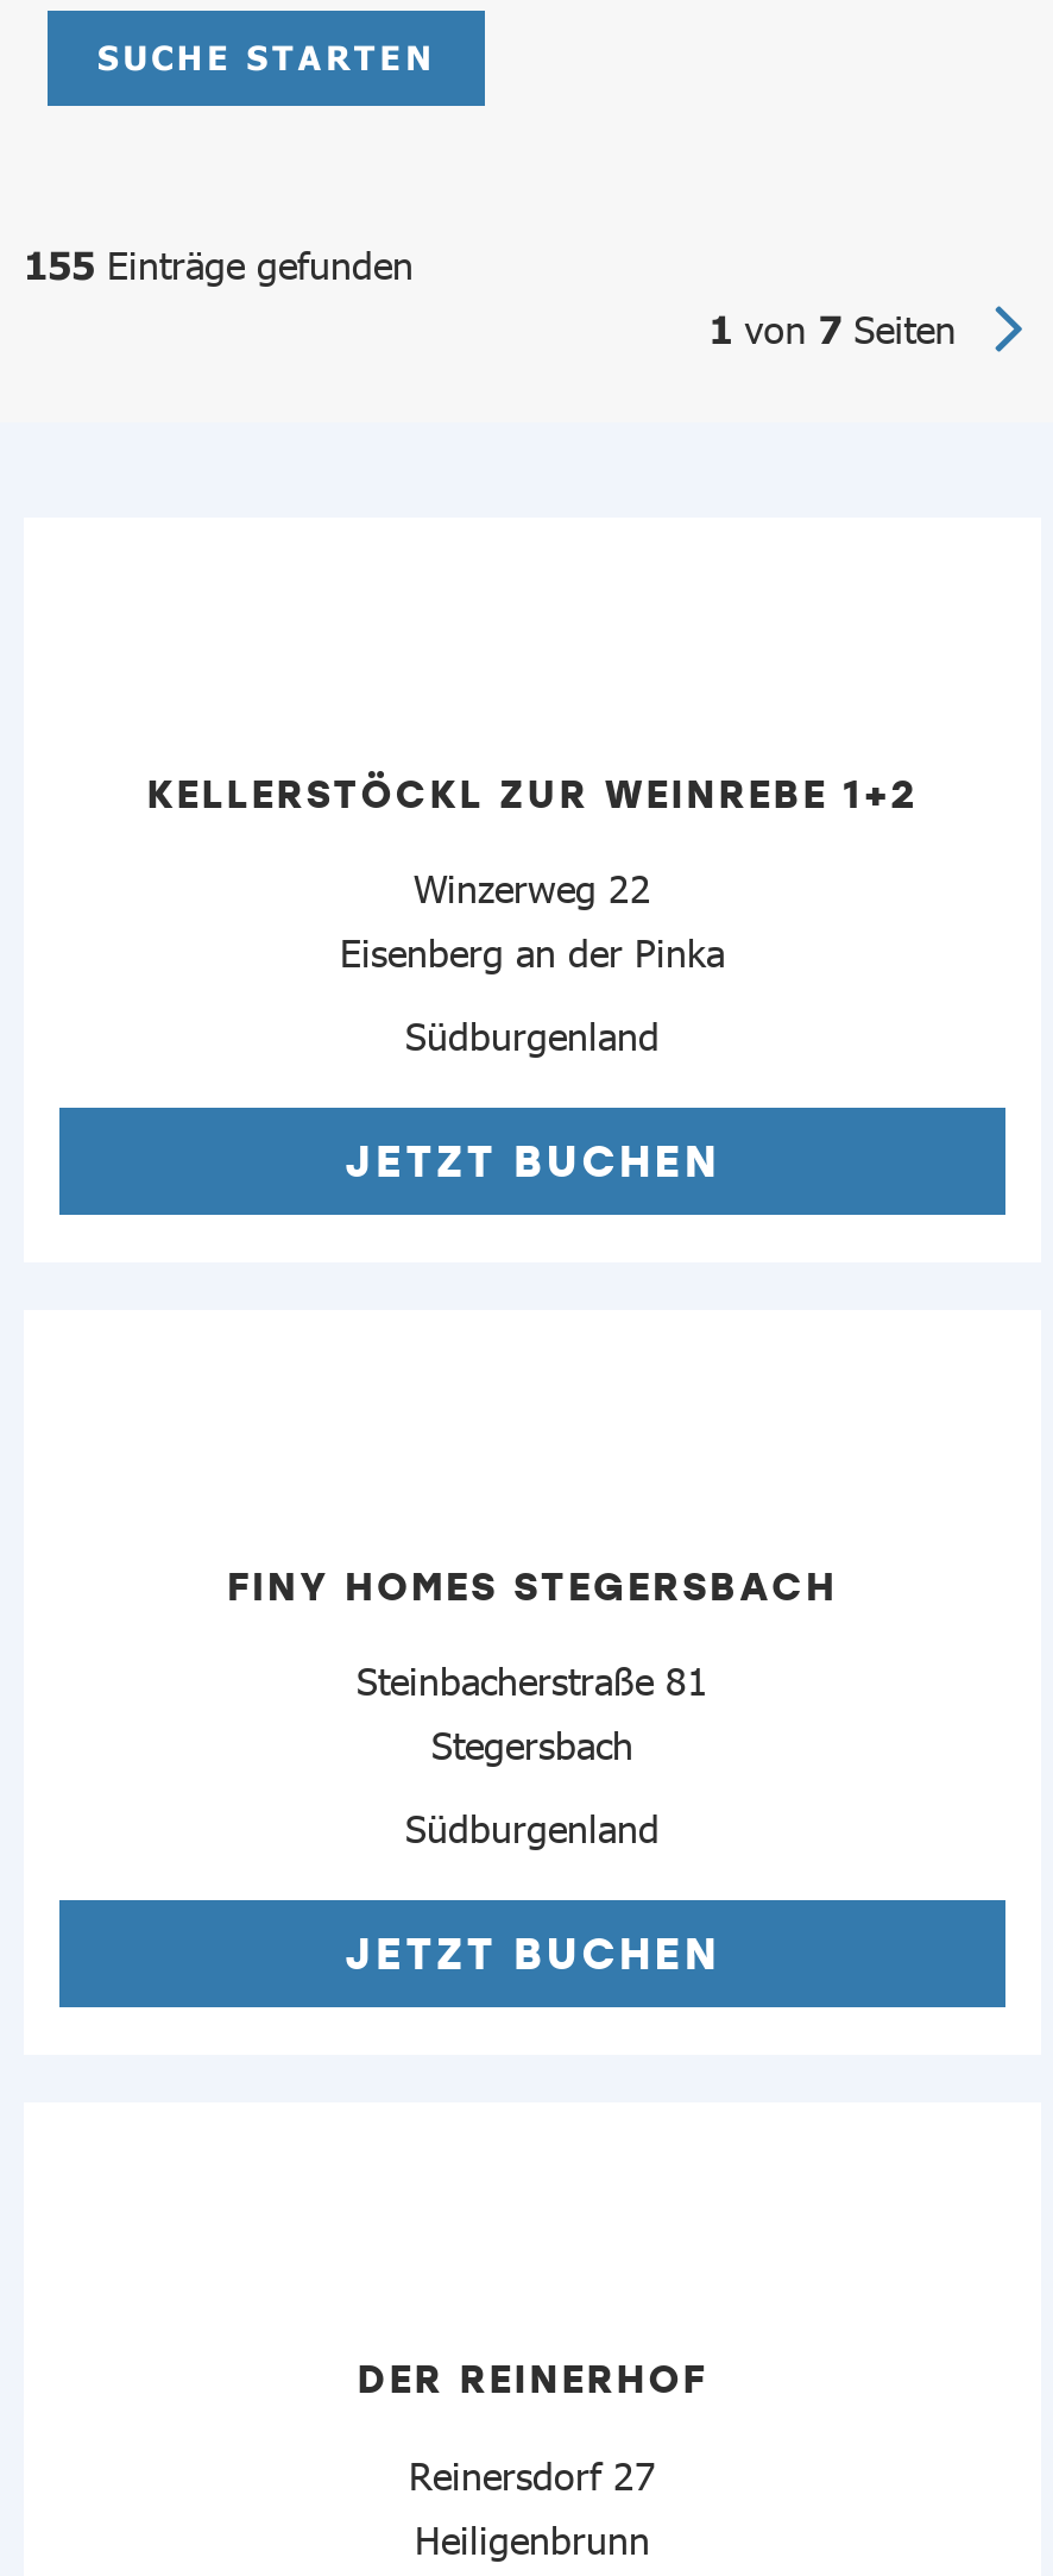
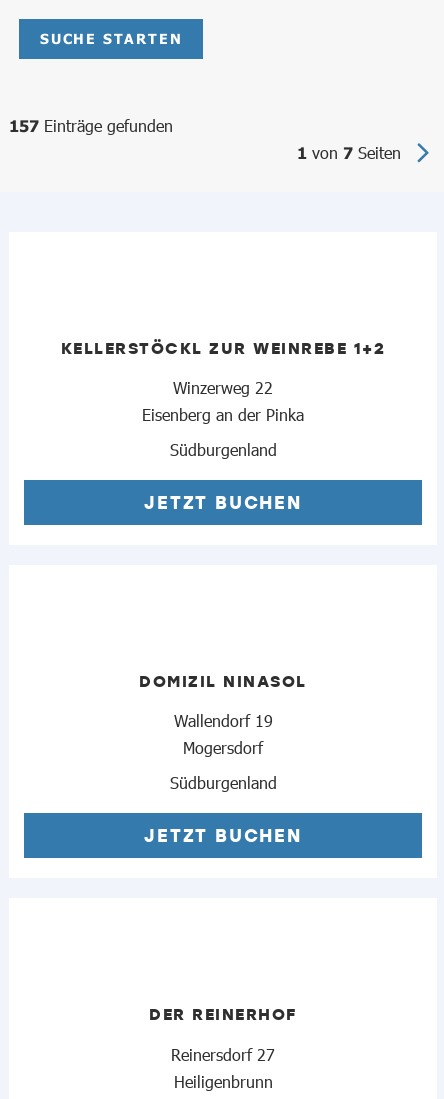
- 155 Einträge gefunden
+ 157 Einträge gefunden

- FINY HOMES STEGERSBACH
+ DOMIZIL NINASOL

- Steinbacherstraße 81
- Stegersbach
+ Wallendorf 19
+ Mogersdorf
